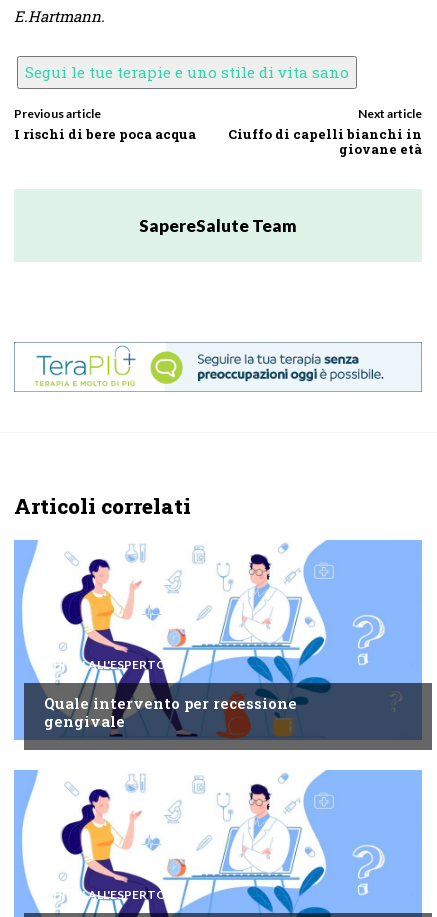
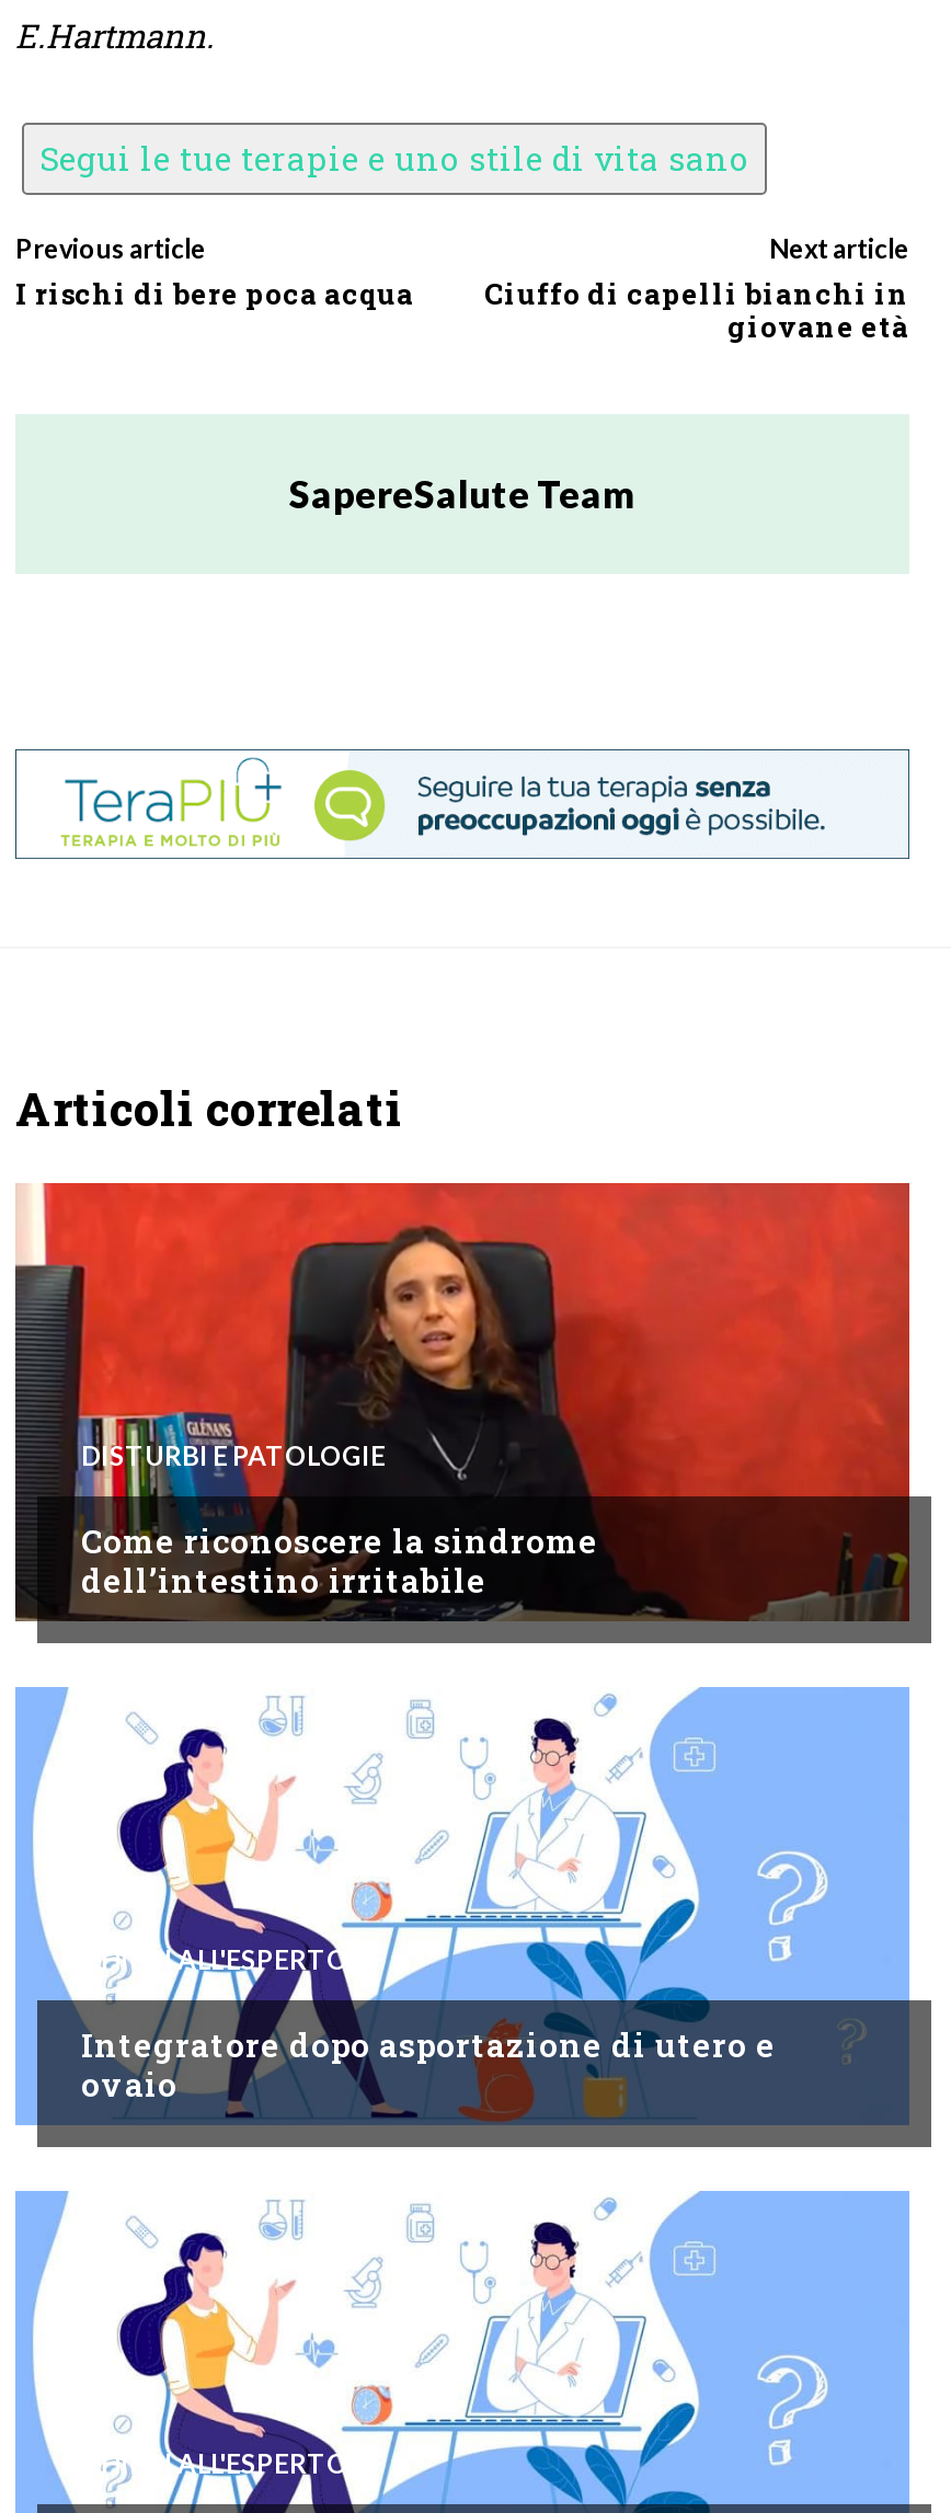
+ [image]
+ DISTURBI E PATOLOGIE
+ Come riconoscere la sindrome
+ dell’intestino irritabile

- Quale intervento per recessione
- gengivale
+ Integratore dopo asportazione di utero e
+ ovaio
